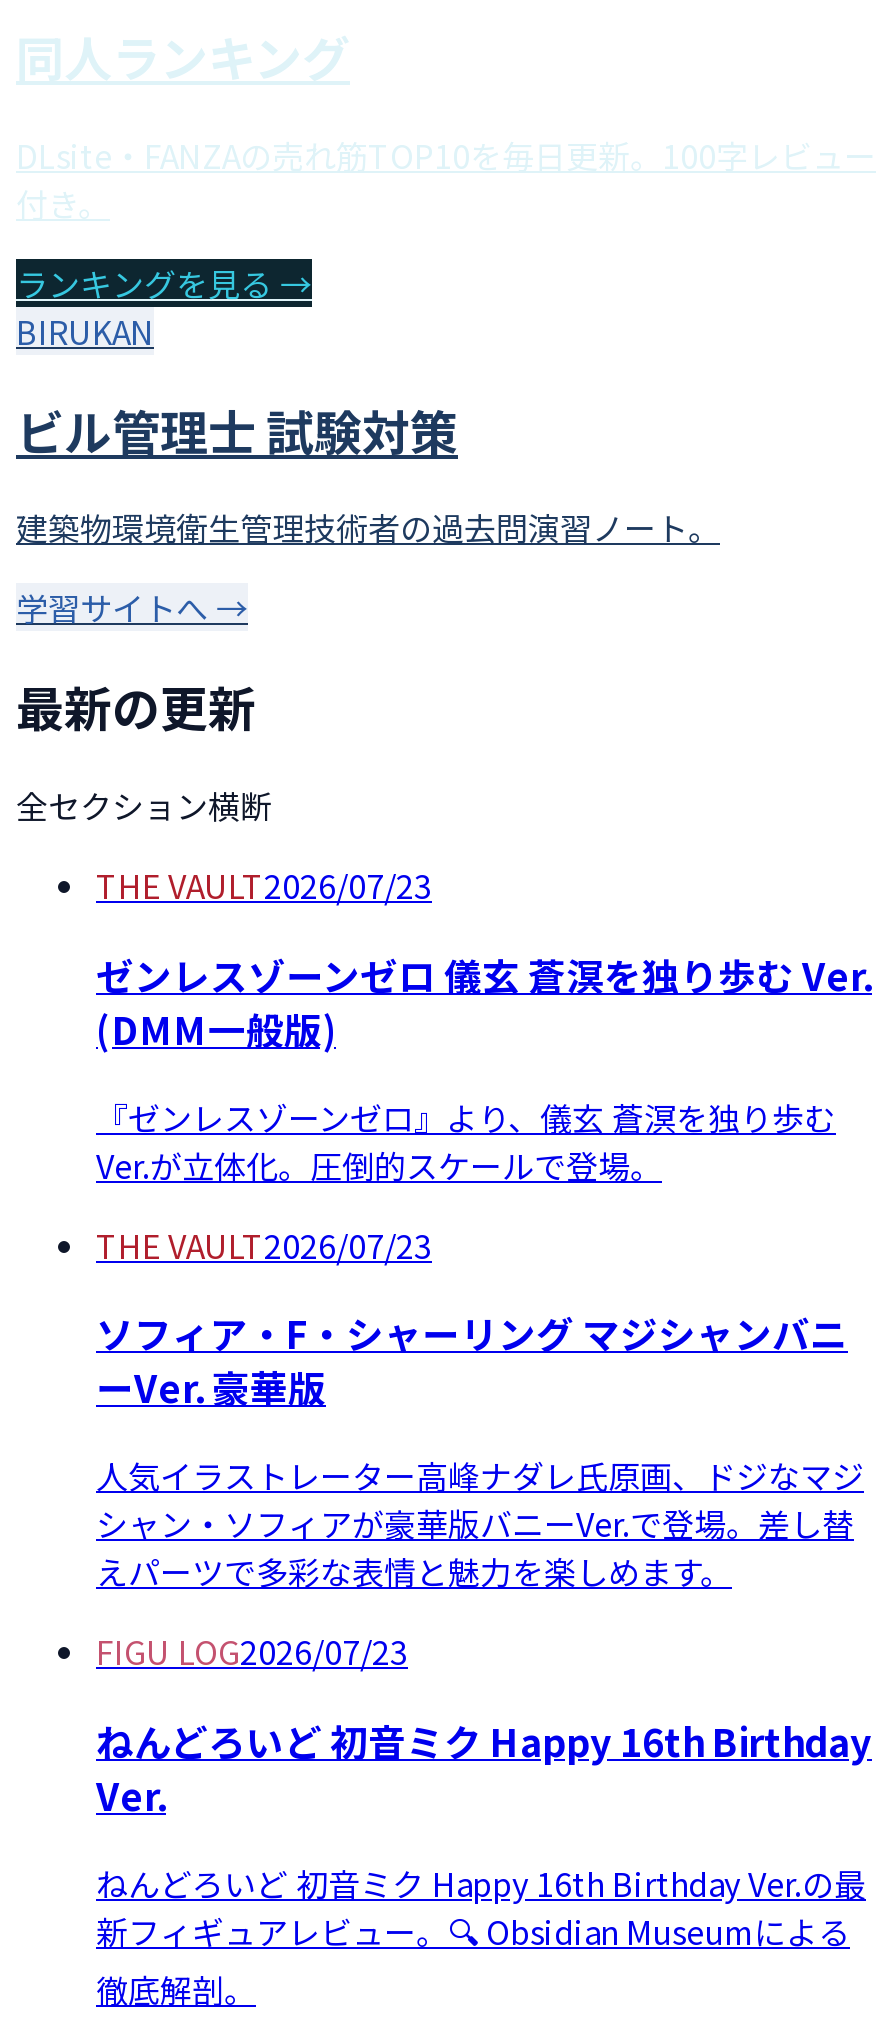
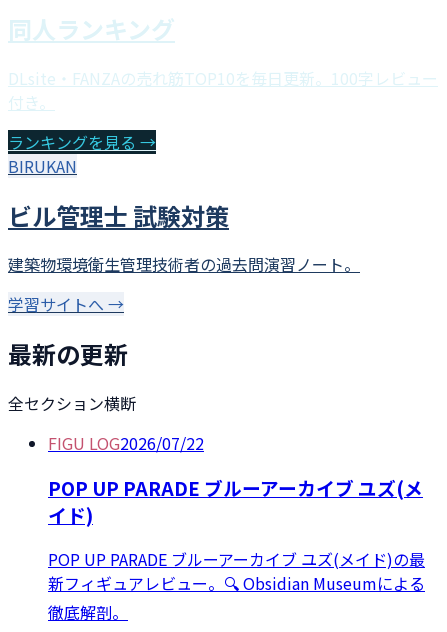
- THE VAULT2026/07/23
- ゼンレスゾーンゼロ 儀玄 蒼溟を独り歩む Ver.
- (DMM一般版)
- 『ゼンレスゾーンゼロ』より、儀玄 蒼溟を独り歩む
- Ver.が立体化。圧倒的スケールで登場。
- THE VAULT2026/07/23
- ソフィア・F・シャーリング マジシャンバニ
- ーVer. 豪華版
- 人気イラストレーター高峰ナダレ氏原画、ドジなマジ
- シャン・ソフィアが豪華版バニーVer.で登場。差し替
- えパーツで多彩な表情と魅力を楽しめます。
- FIGU LOG2026/07/23
- ねんどろいど 初音ミク Happy 16th Birthday
- Ver.
- ねんどろいど 初音ミク Happy 16th Birthday Ver.の最
+ FIGU LOG2026/07/22
+ POP UP PARADE ブルーアーカイブ ユズ(メ
+ イド)
+ POP UP PARADE ブルーアーカイブ ユズ(メイド)の最
